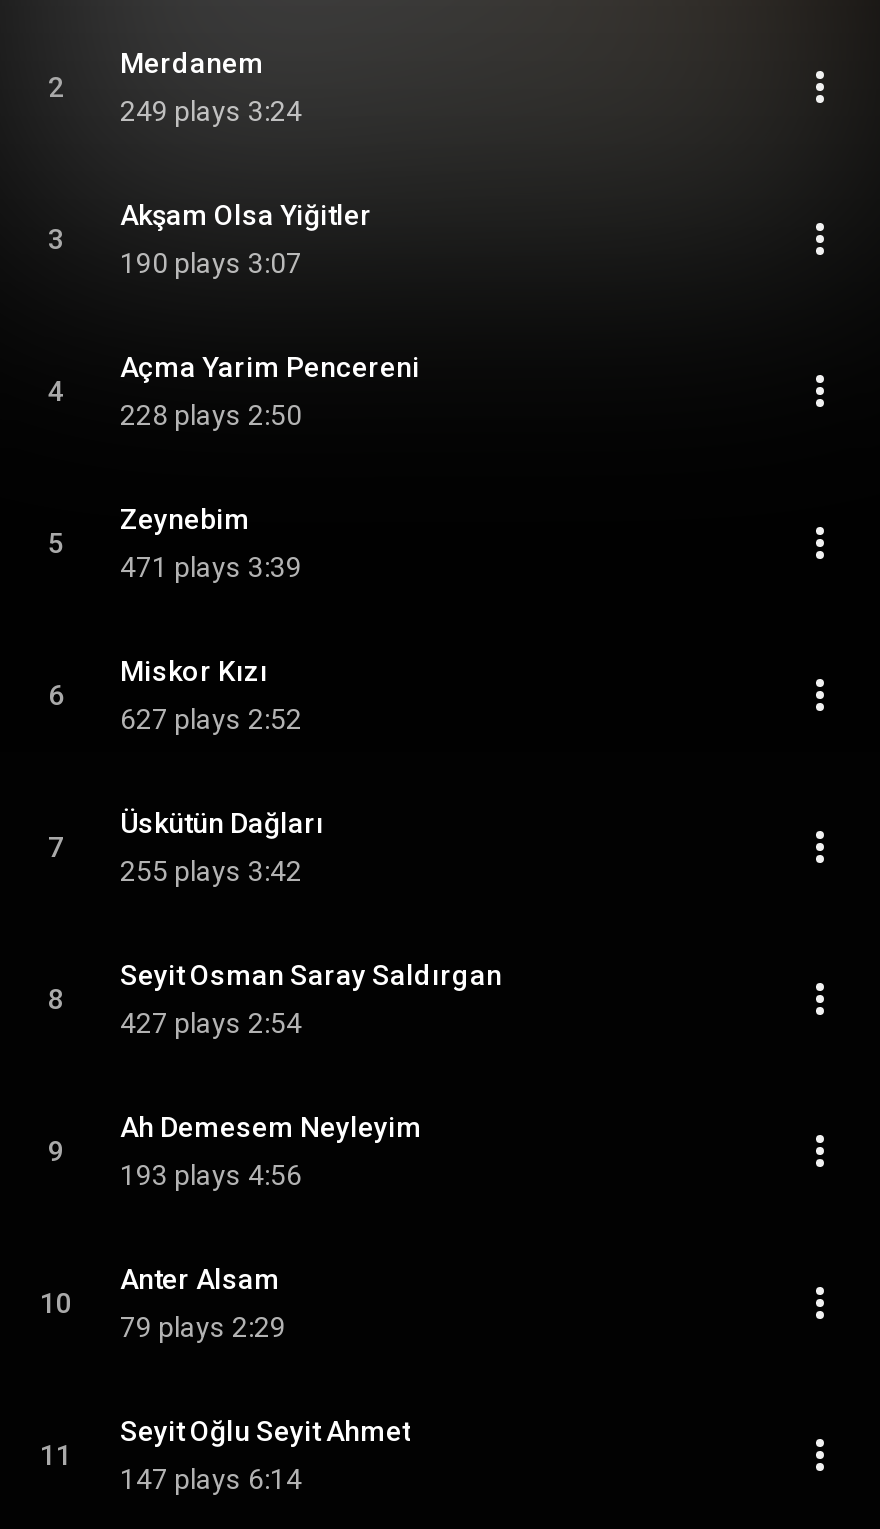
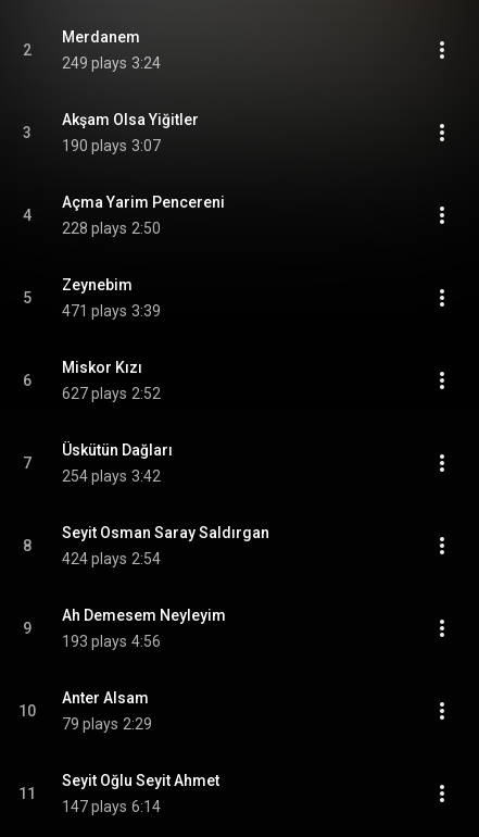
- 255 plays 3:42
+ 254 plays 3:42

- 427 plays 2:54
+ 424 plays 2:54
